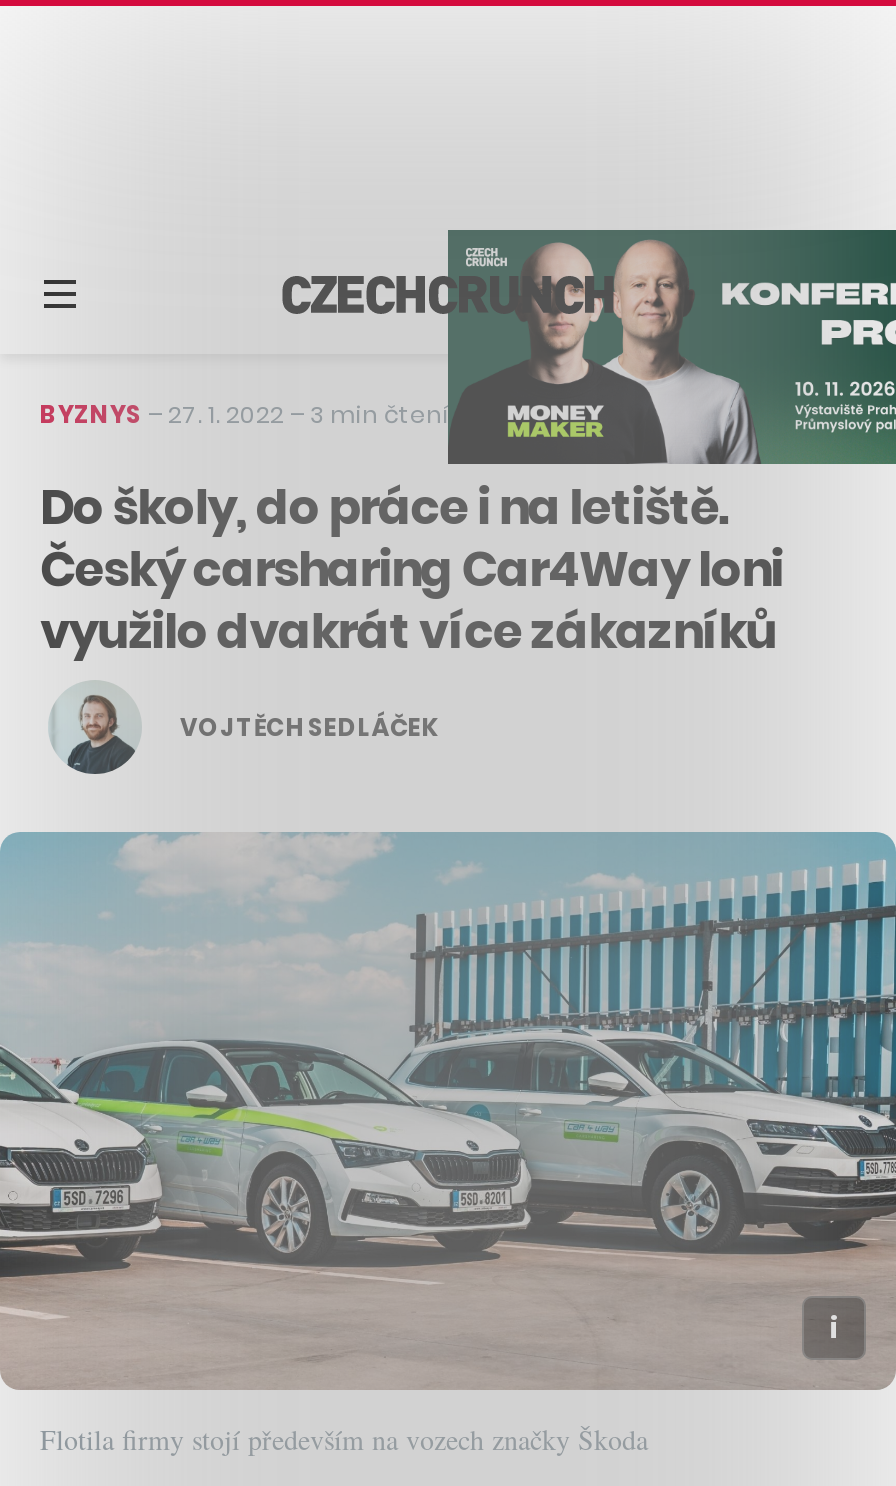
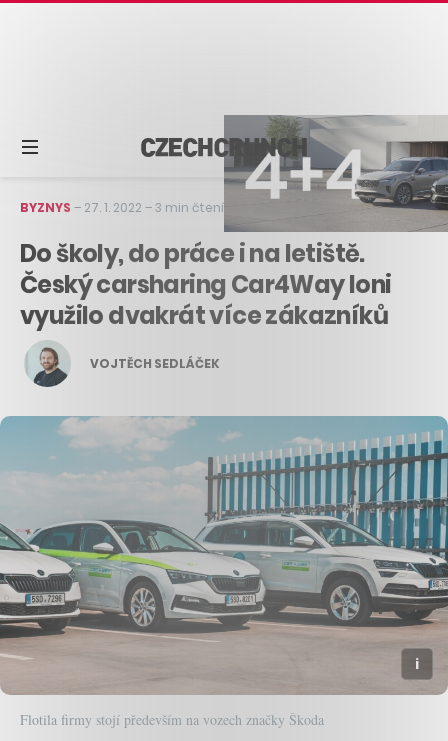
- [image]
+ [image]
